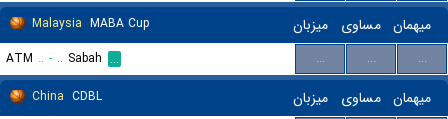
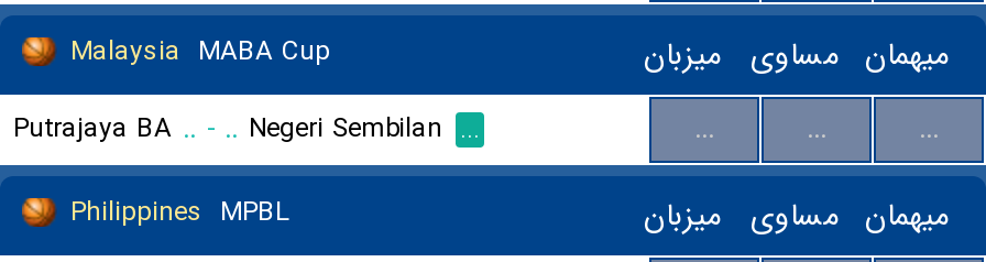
- ATM .. - .. Sabah ...
+ Putrajaya BA .. - .. Negeri Sembilan ...

- China CDBL
+ Philippines MPBL
